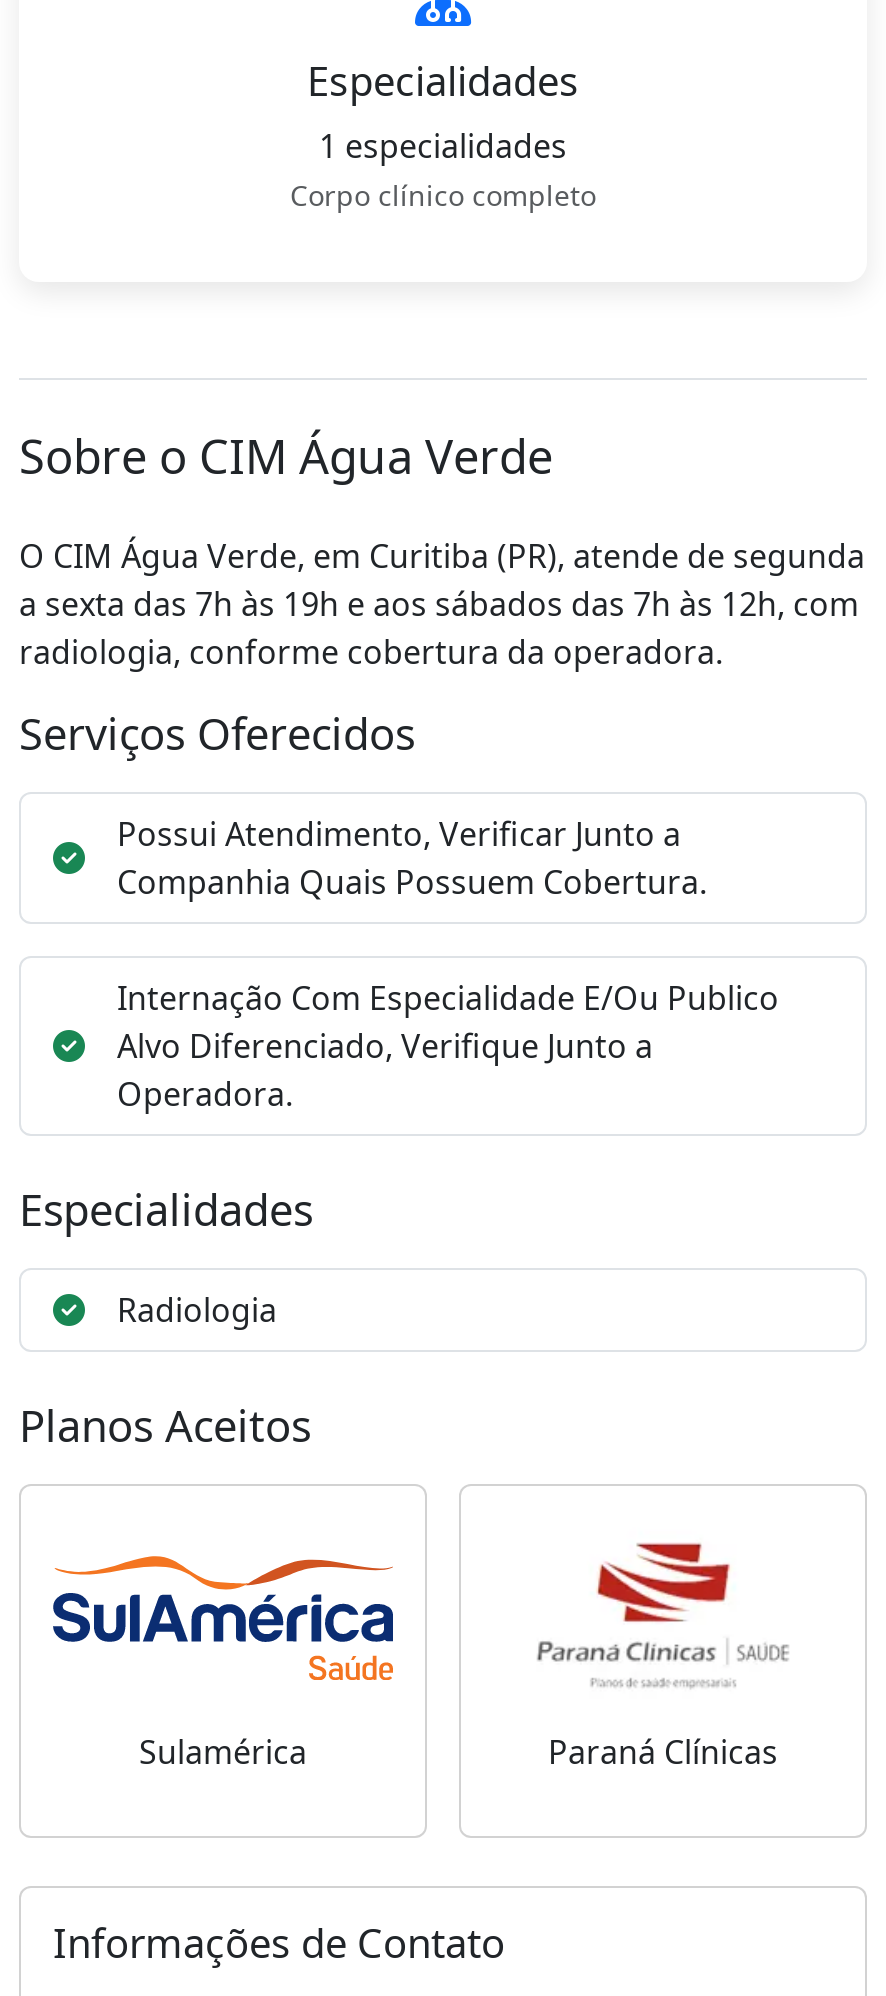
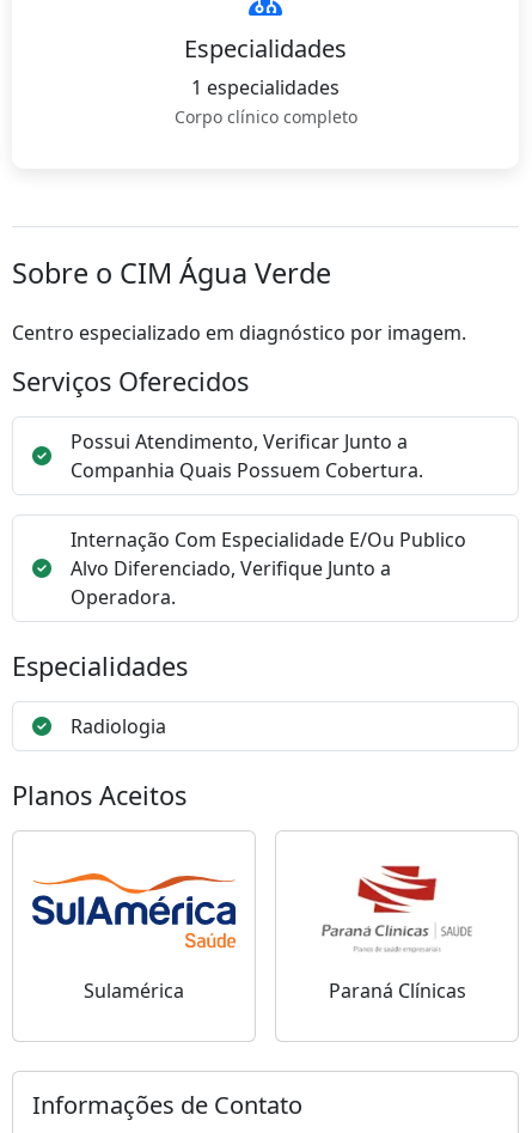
- O CIM Água Verde, em Curitiba (PR), atende de segunda
- a sexta das 7h às 19h e aos sábados das 7h às 12h, com
- radiologia, conforme cobertura da operadora.
+ Centro especializado em diagnóstico por imagem.
